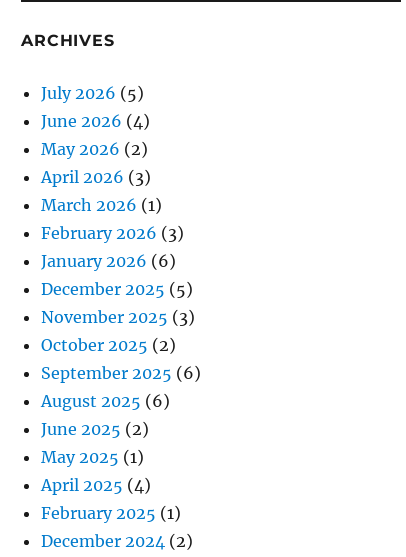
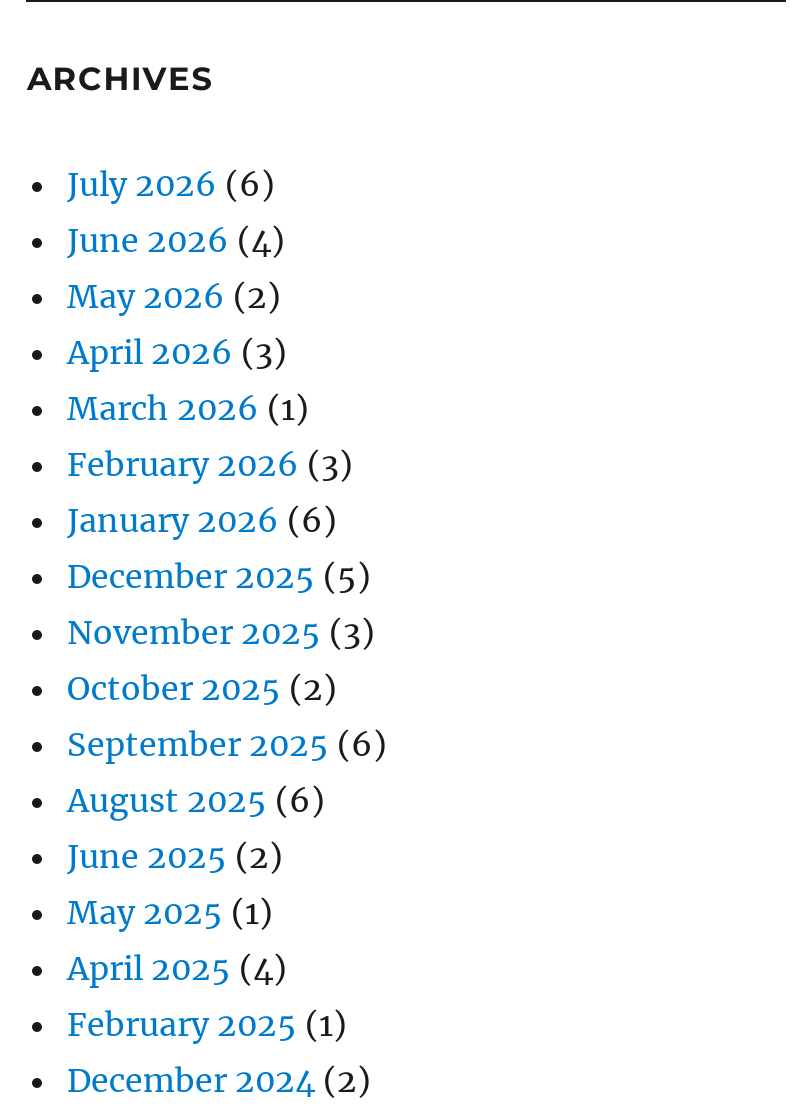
- July 2026 (5)
+ July 2026 (6)
